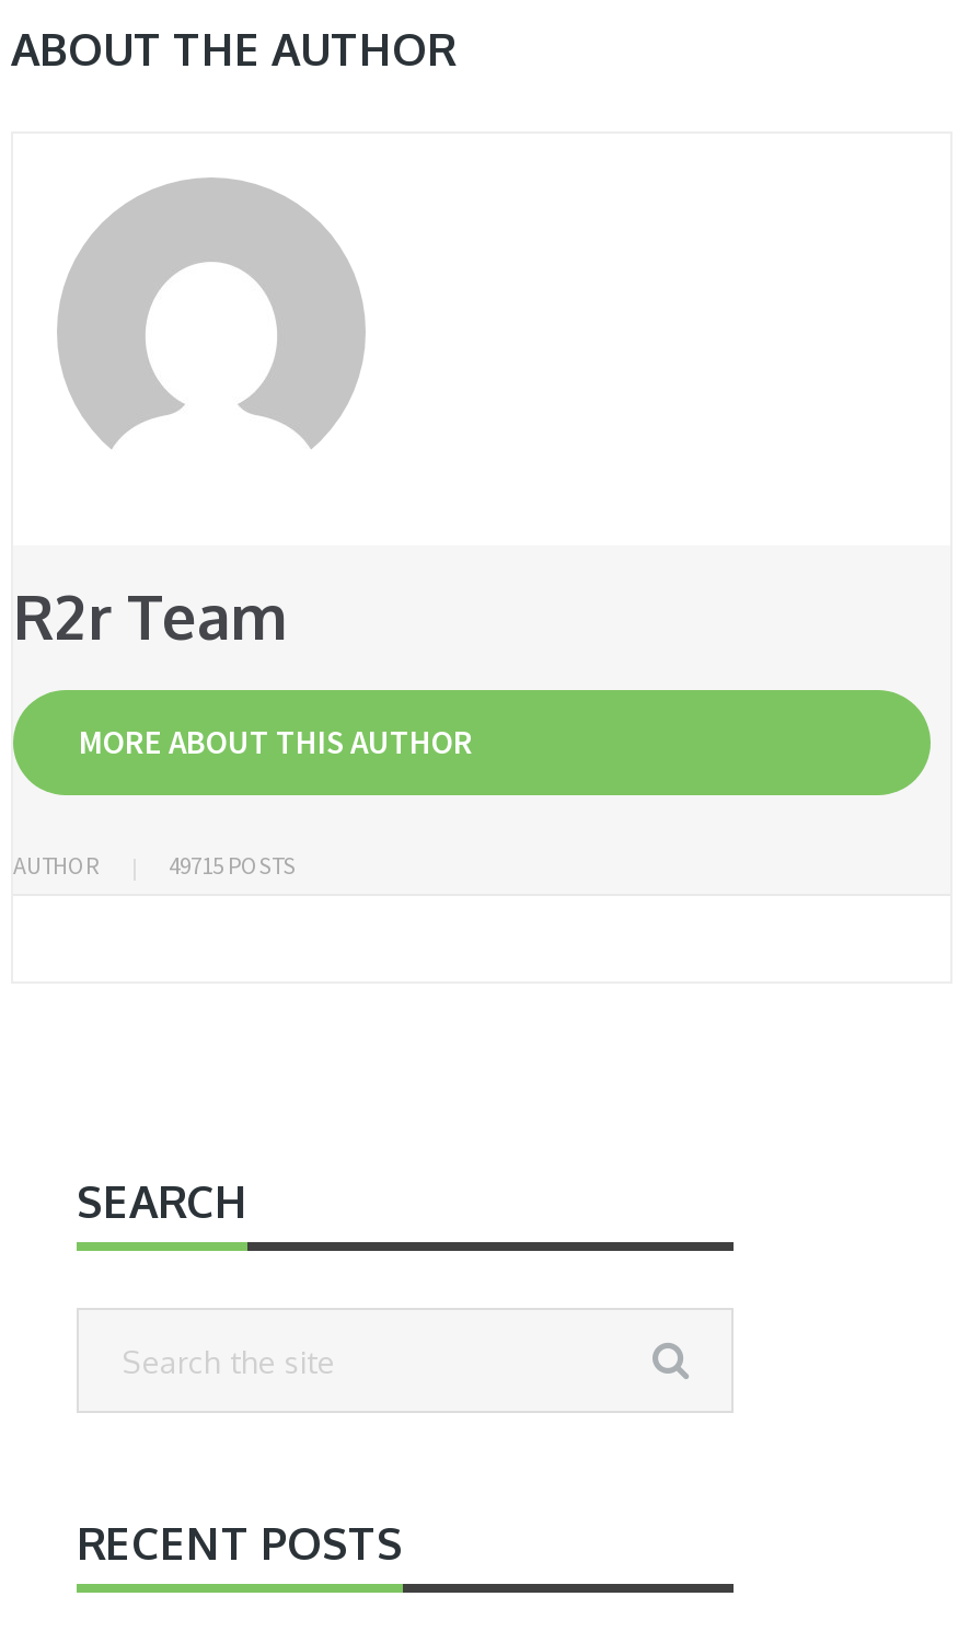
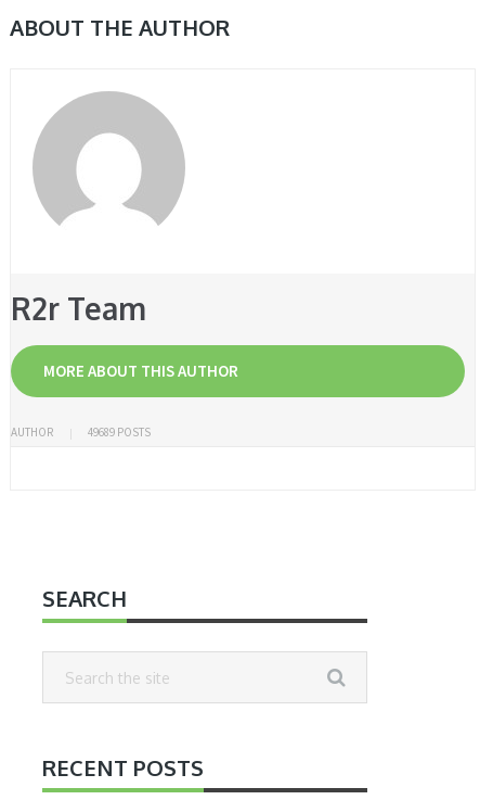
- 49715 POSTS
+ 49689 POSTS
